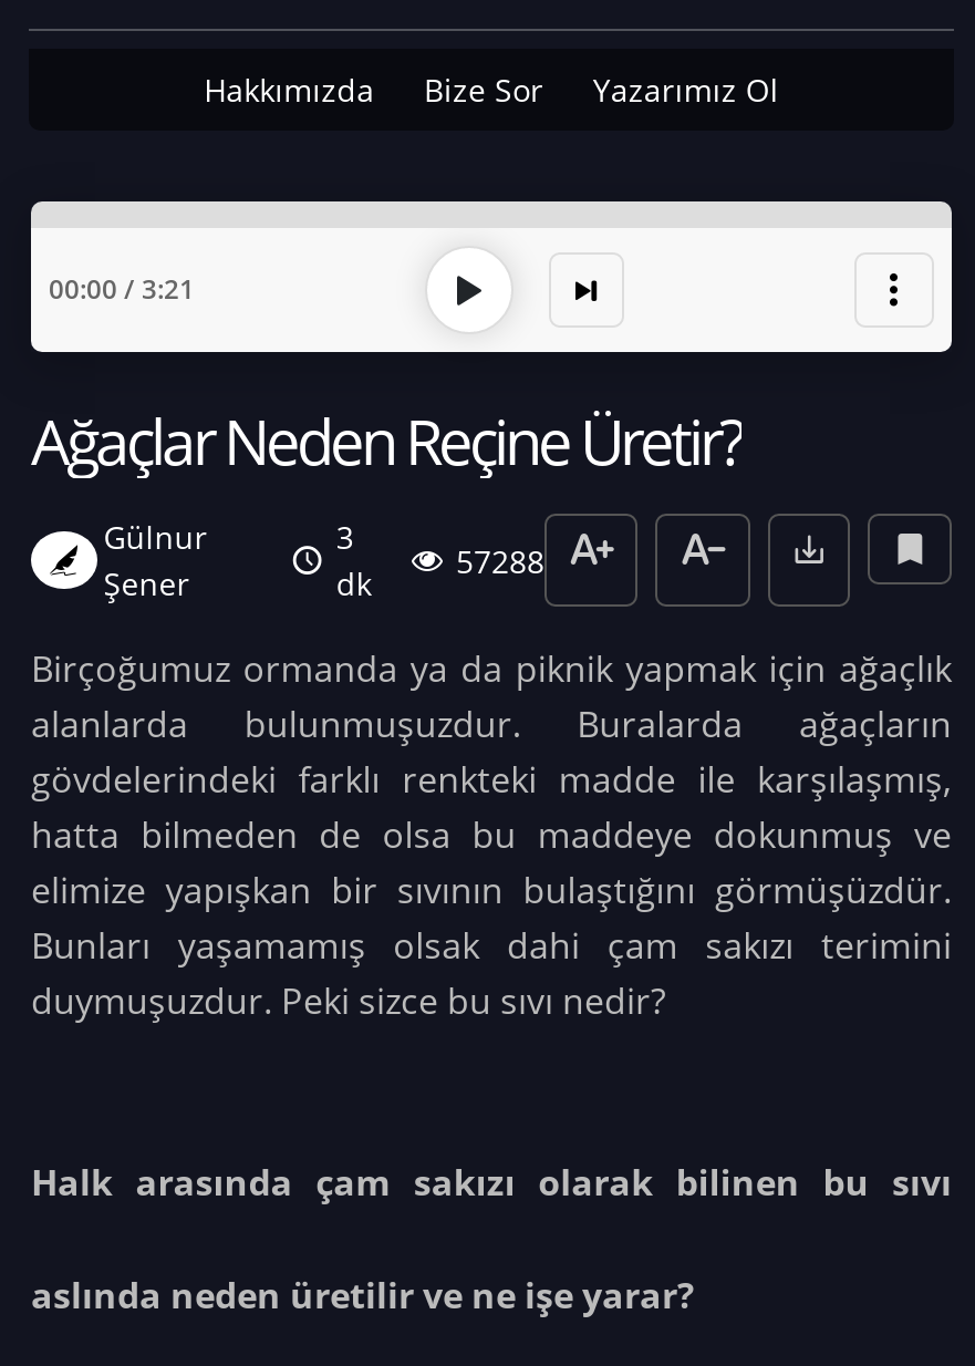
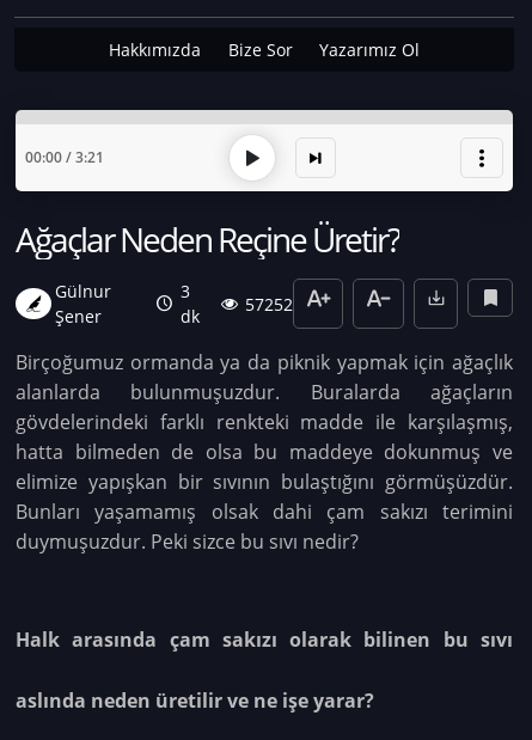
- 57288
+ 57252
